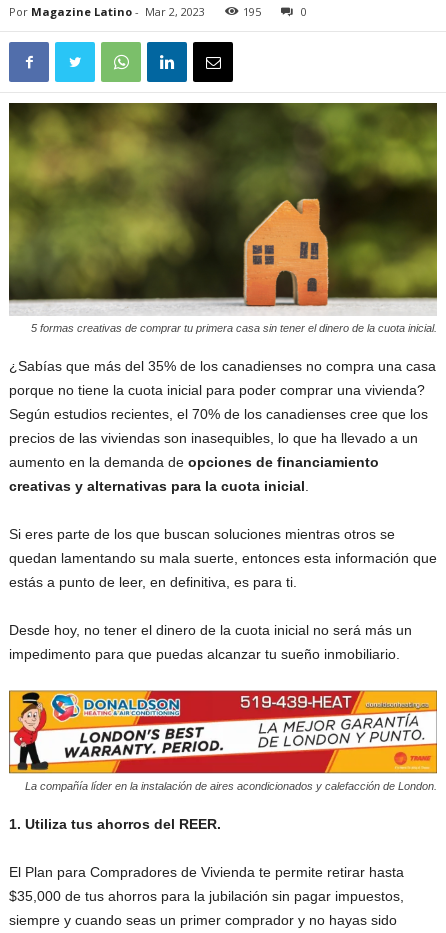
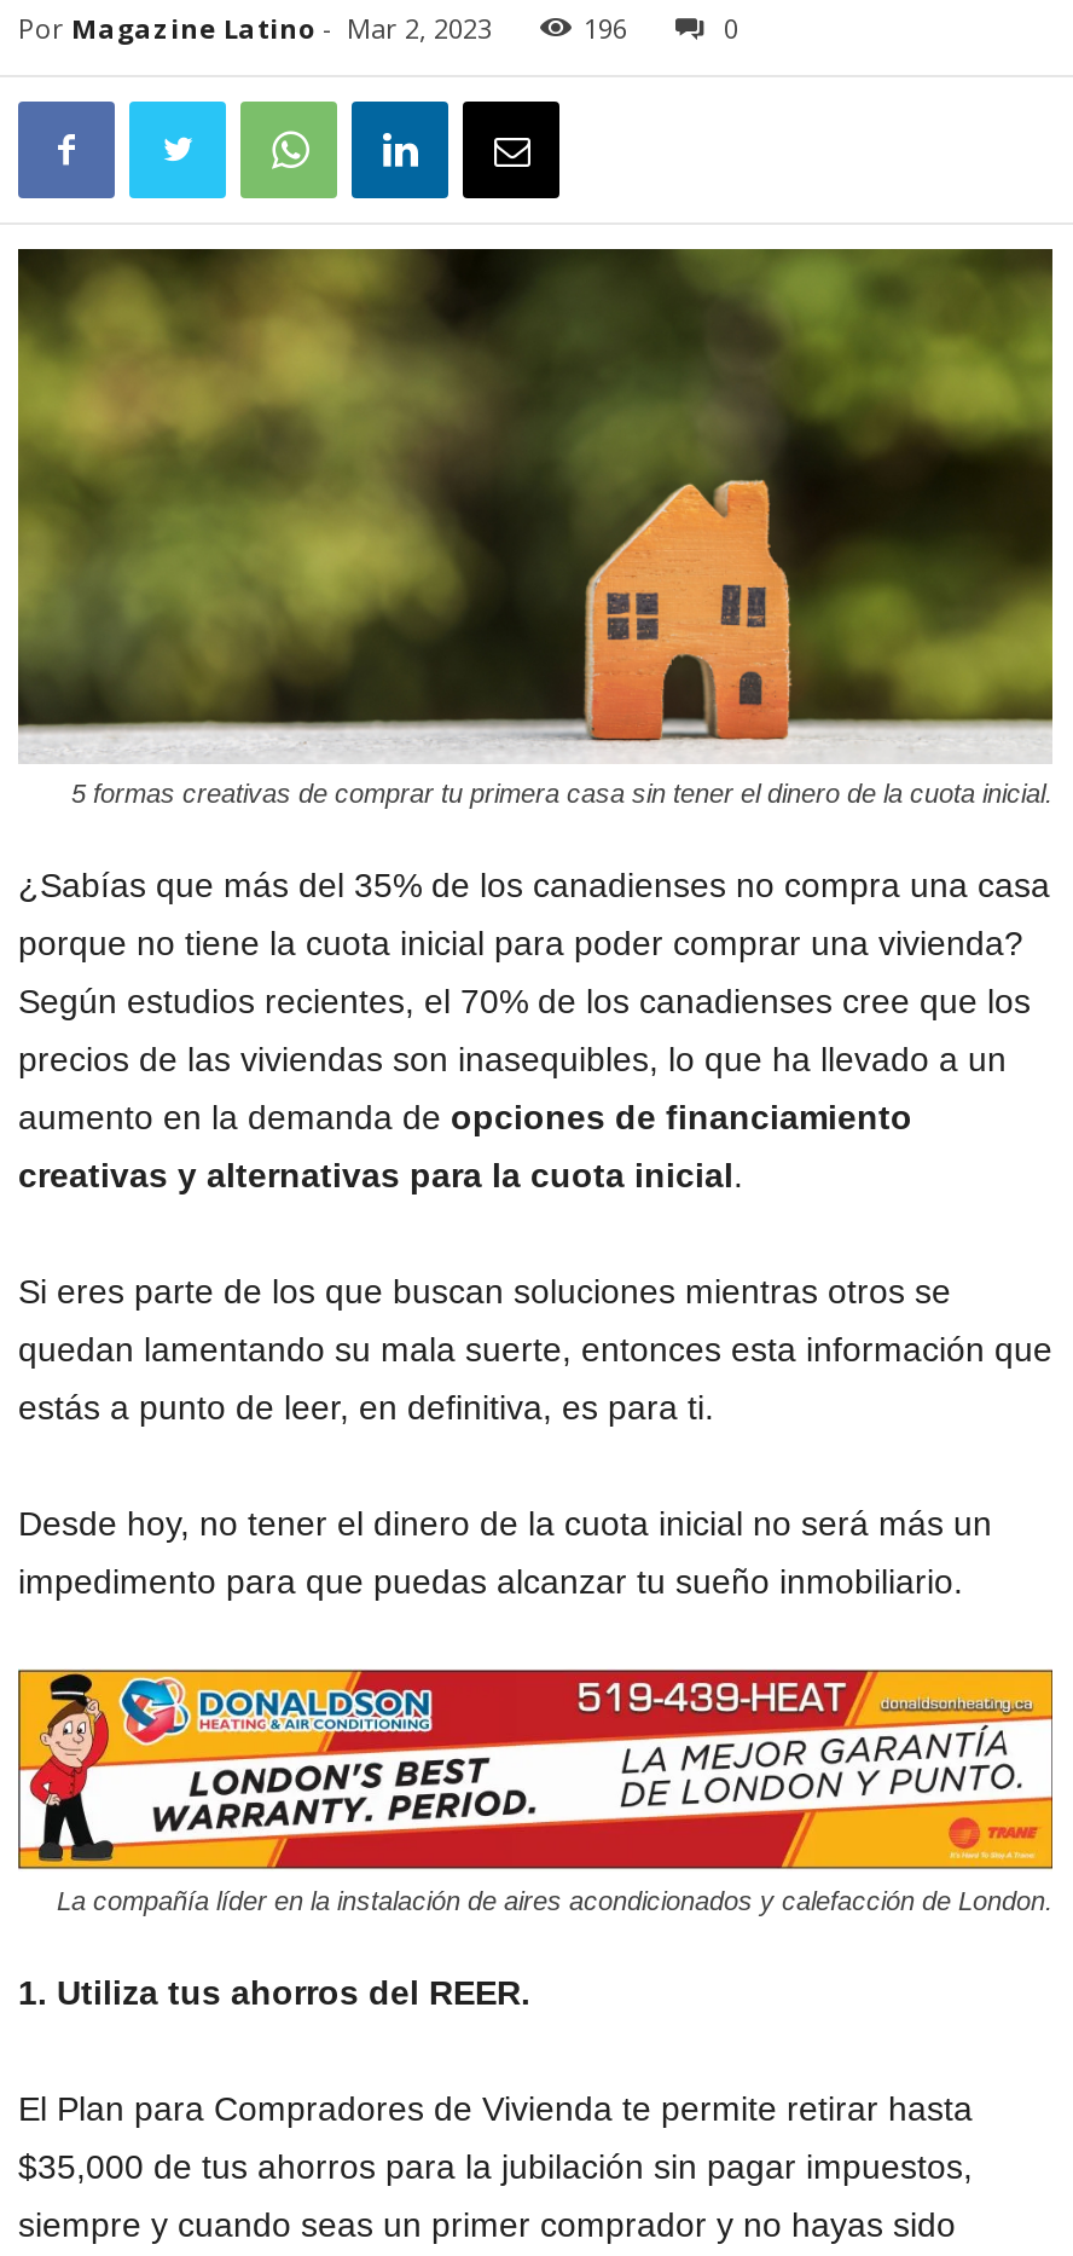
- 195
+ 196
